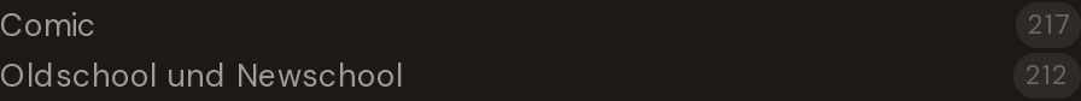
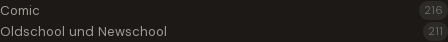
- 217
+ 216

- 212
+ 211
